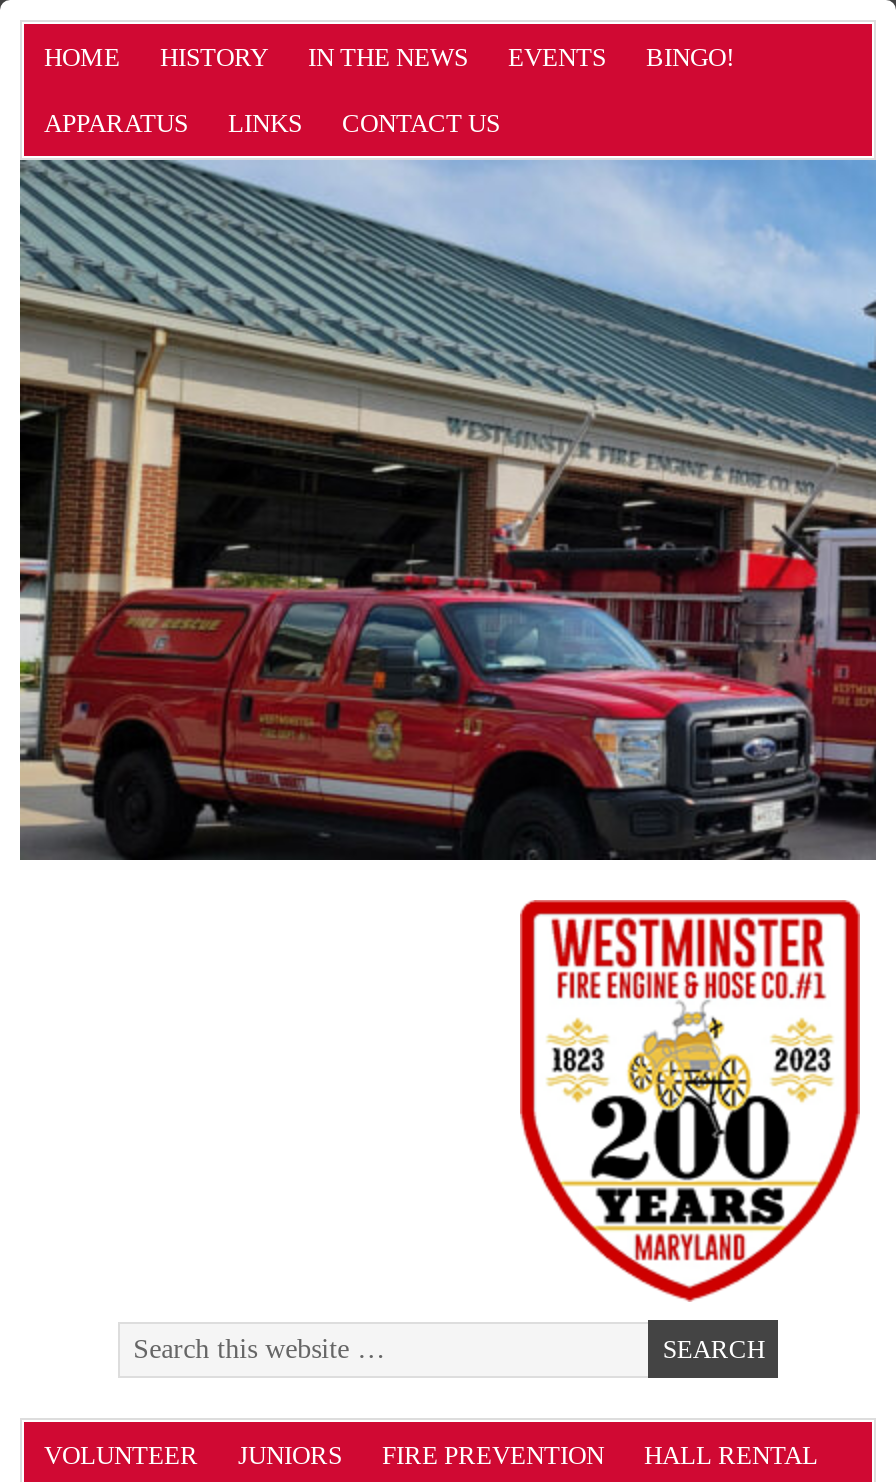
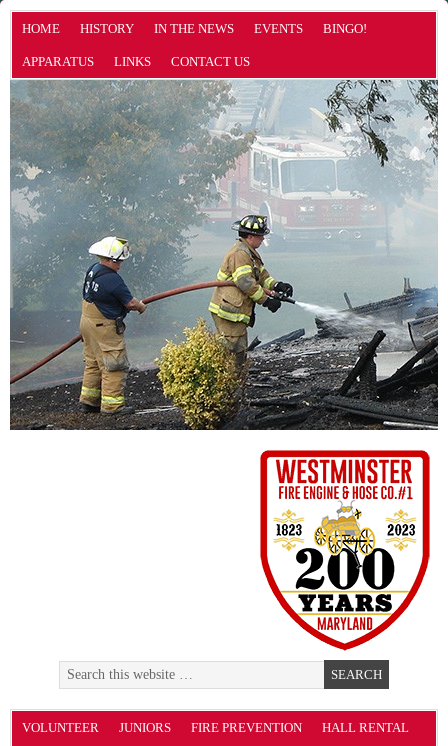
- [image]
+ [image]
